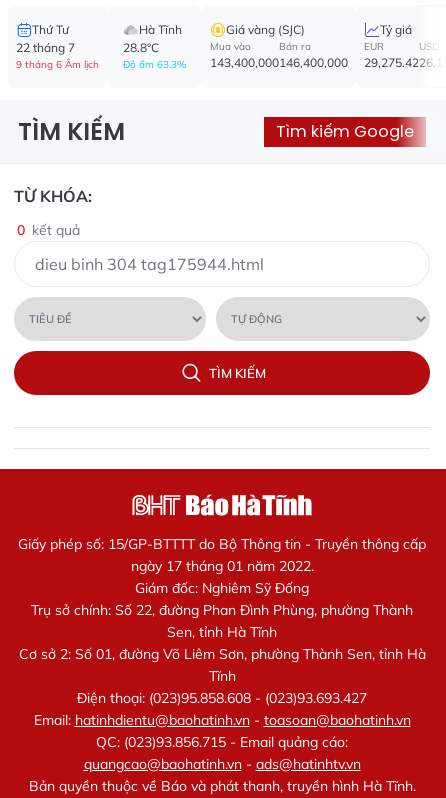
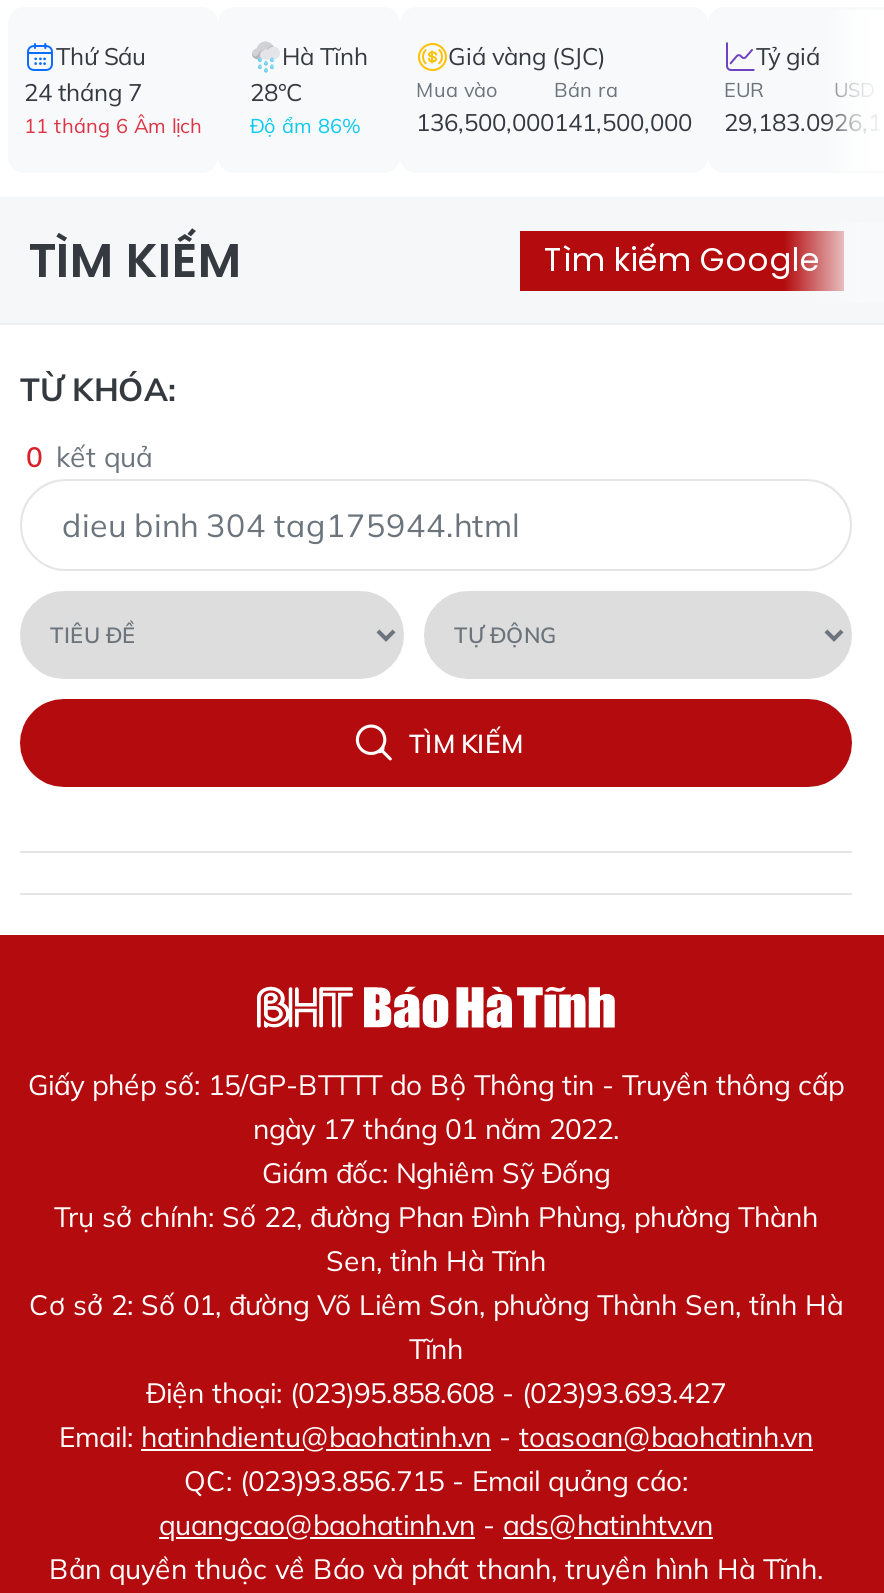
- Thứ Tư
- 22 tháng 7
- 9 tháng 6 Âm lịch
+ Thứ Sáu
+ 24 tháng 7
+ 11 tháng 6 Âm lịch

- 28.8°C
- Độ ẩm 63.3%
+ 28°C
+ Độ ẩm 86%

- 143,400,000
+ 136,500,000

- 146,400,000
+ 141,500,000

- 29,275.42
+ 29,183.09
